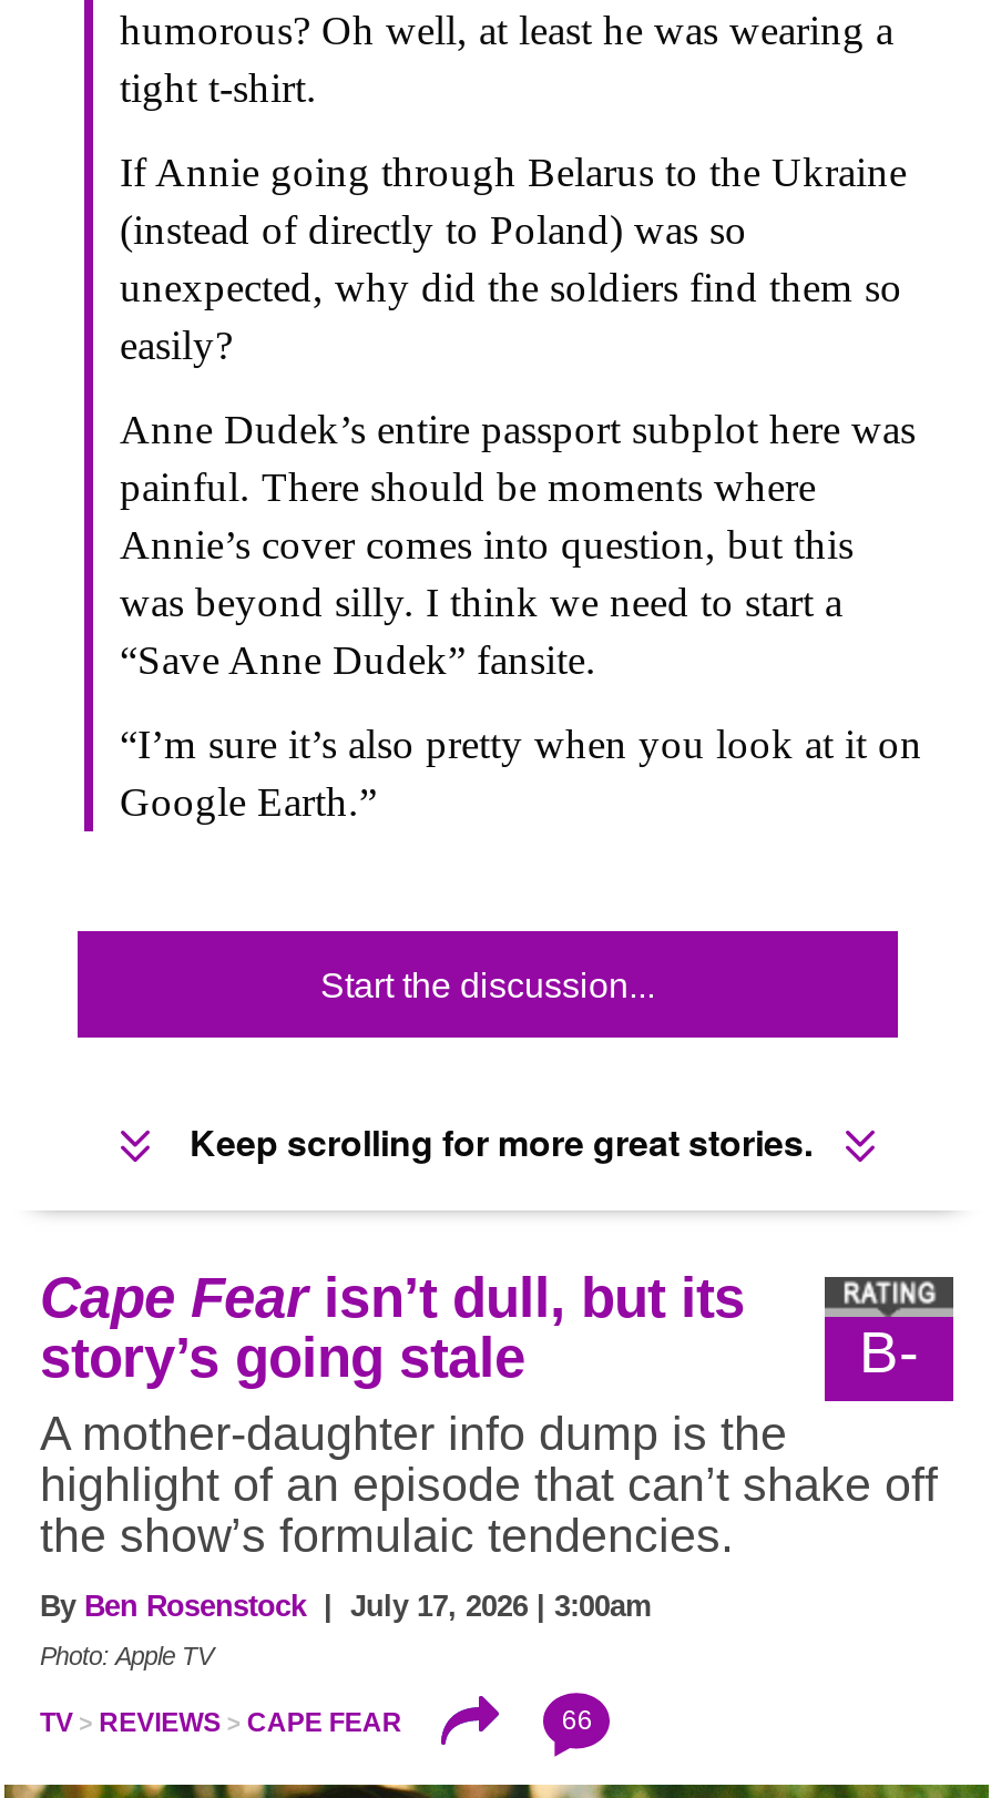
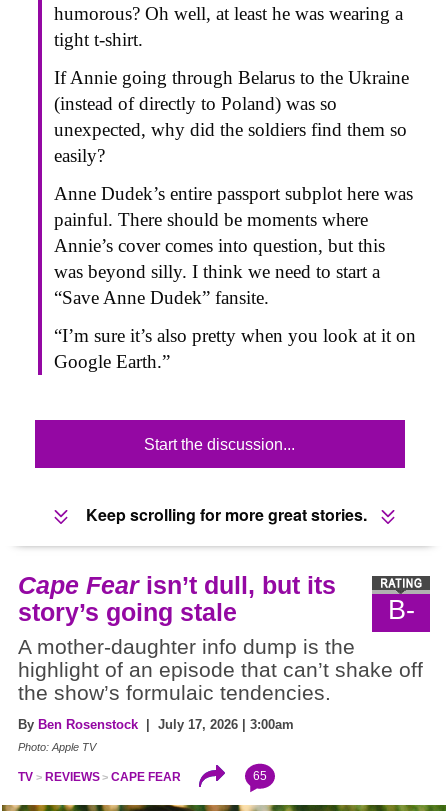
- 66
+ 65
